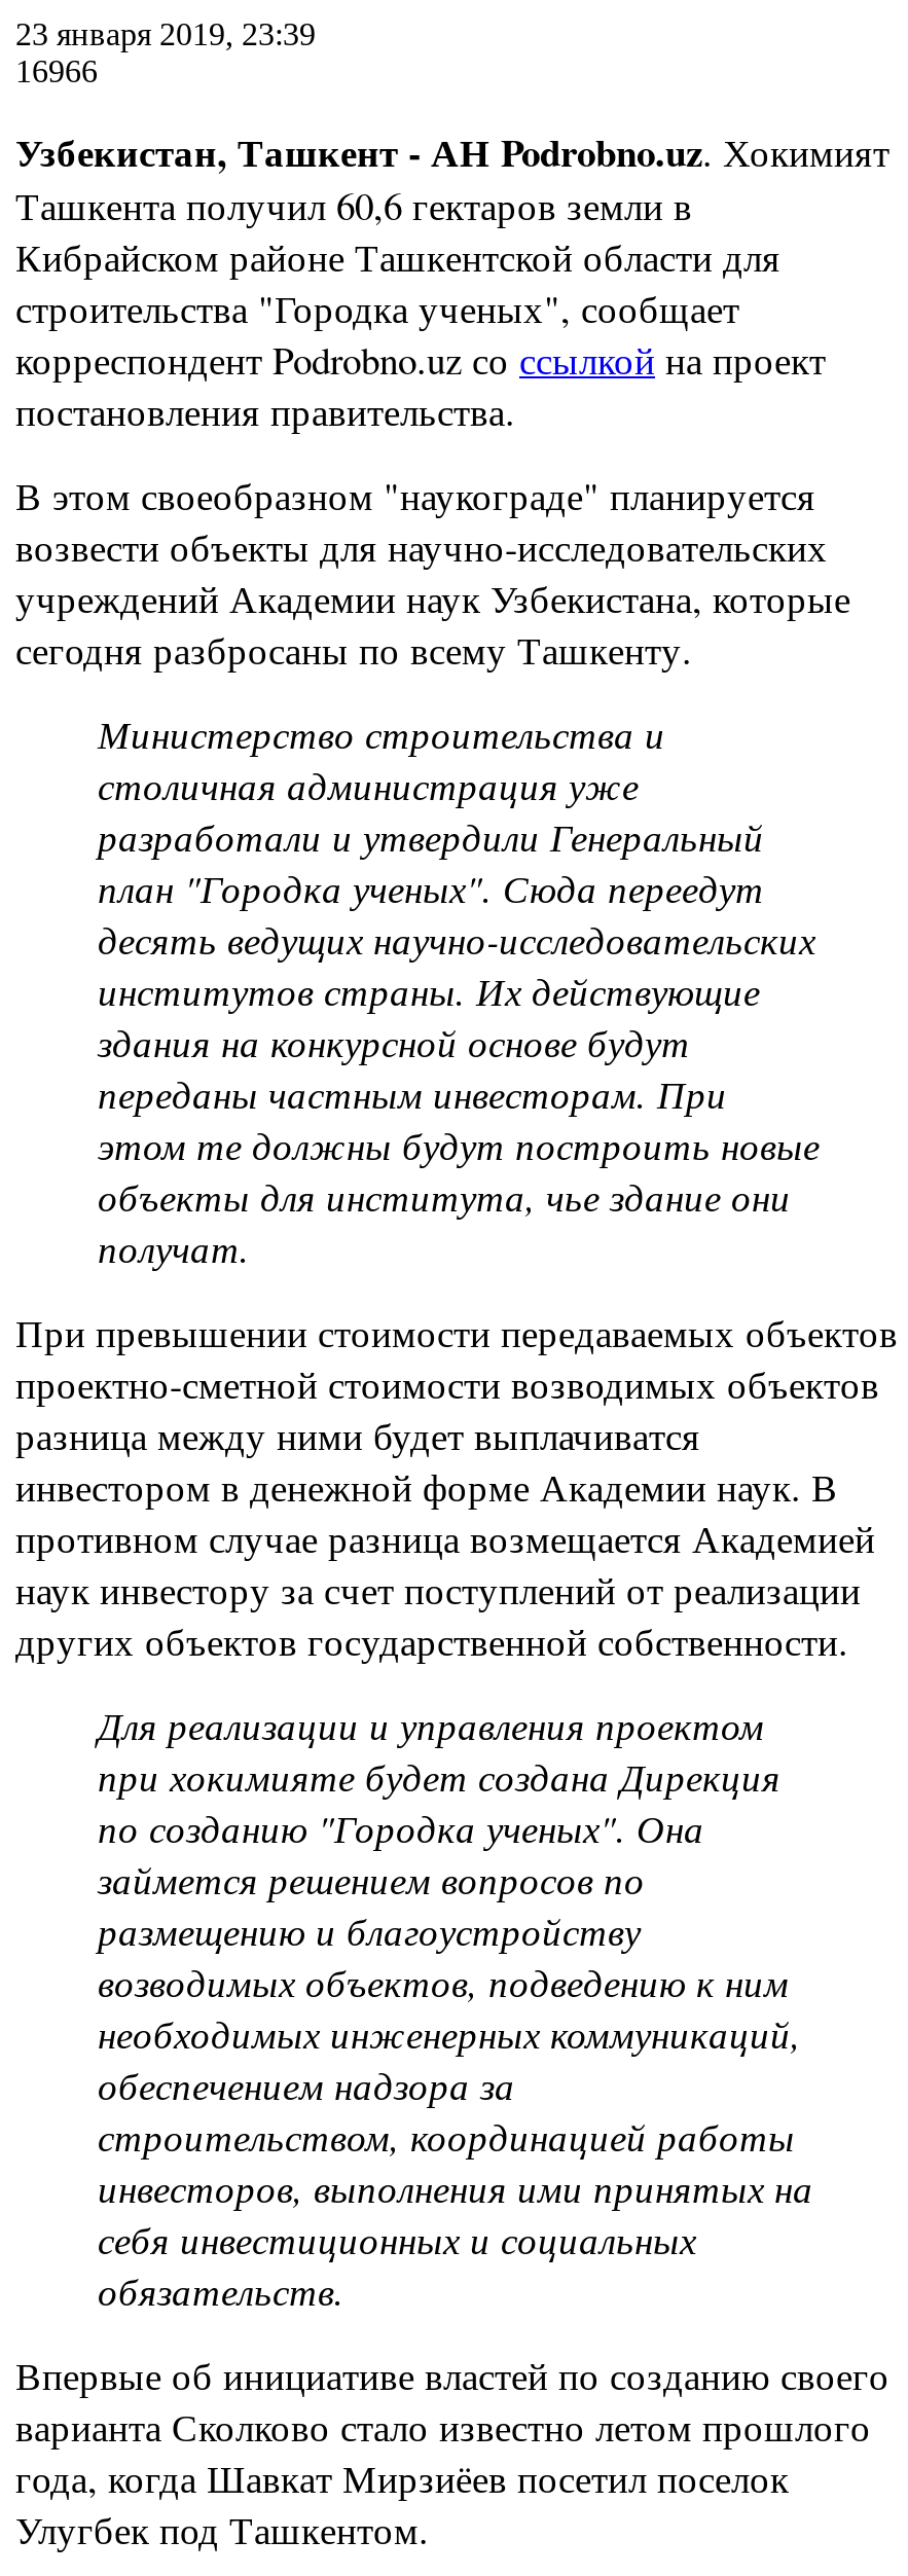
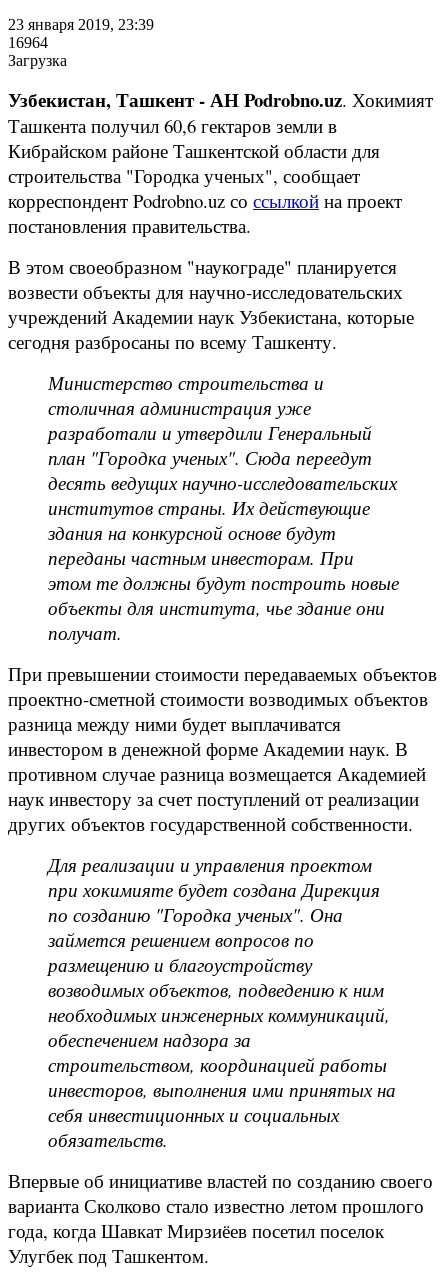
- 16966
+ 16964
+ Загрузка
